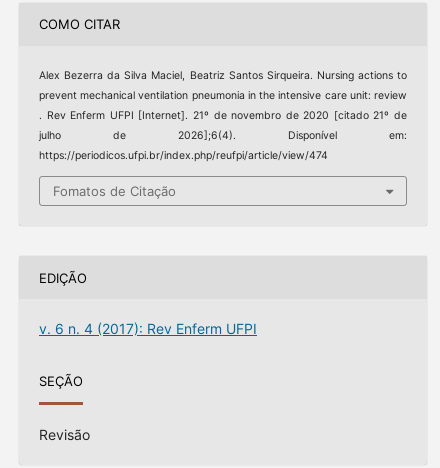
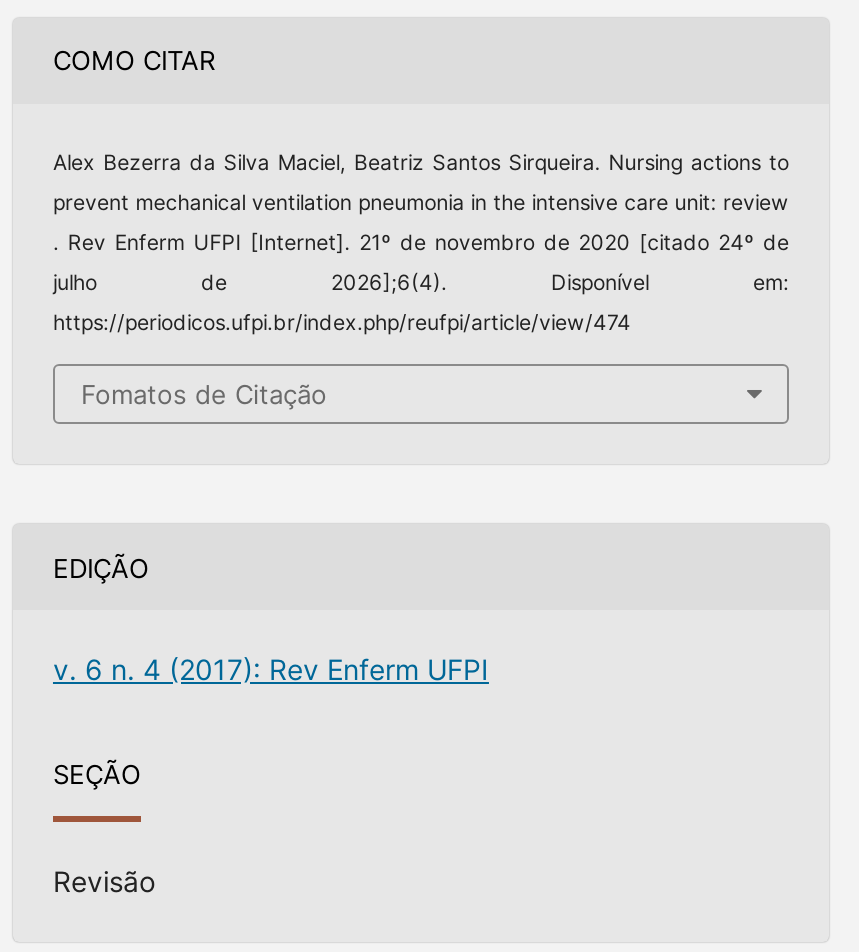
- . Rev Enferm UFPI [Internet]. 21º de novembro de 2020 [citado 21º de
+ . Rev Enferm UFPI [Internet]. 21º de novembro de 2020 [citado 24º de
